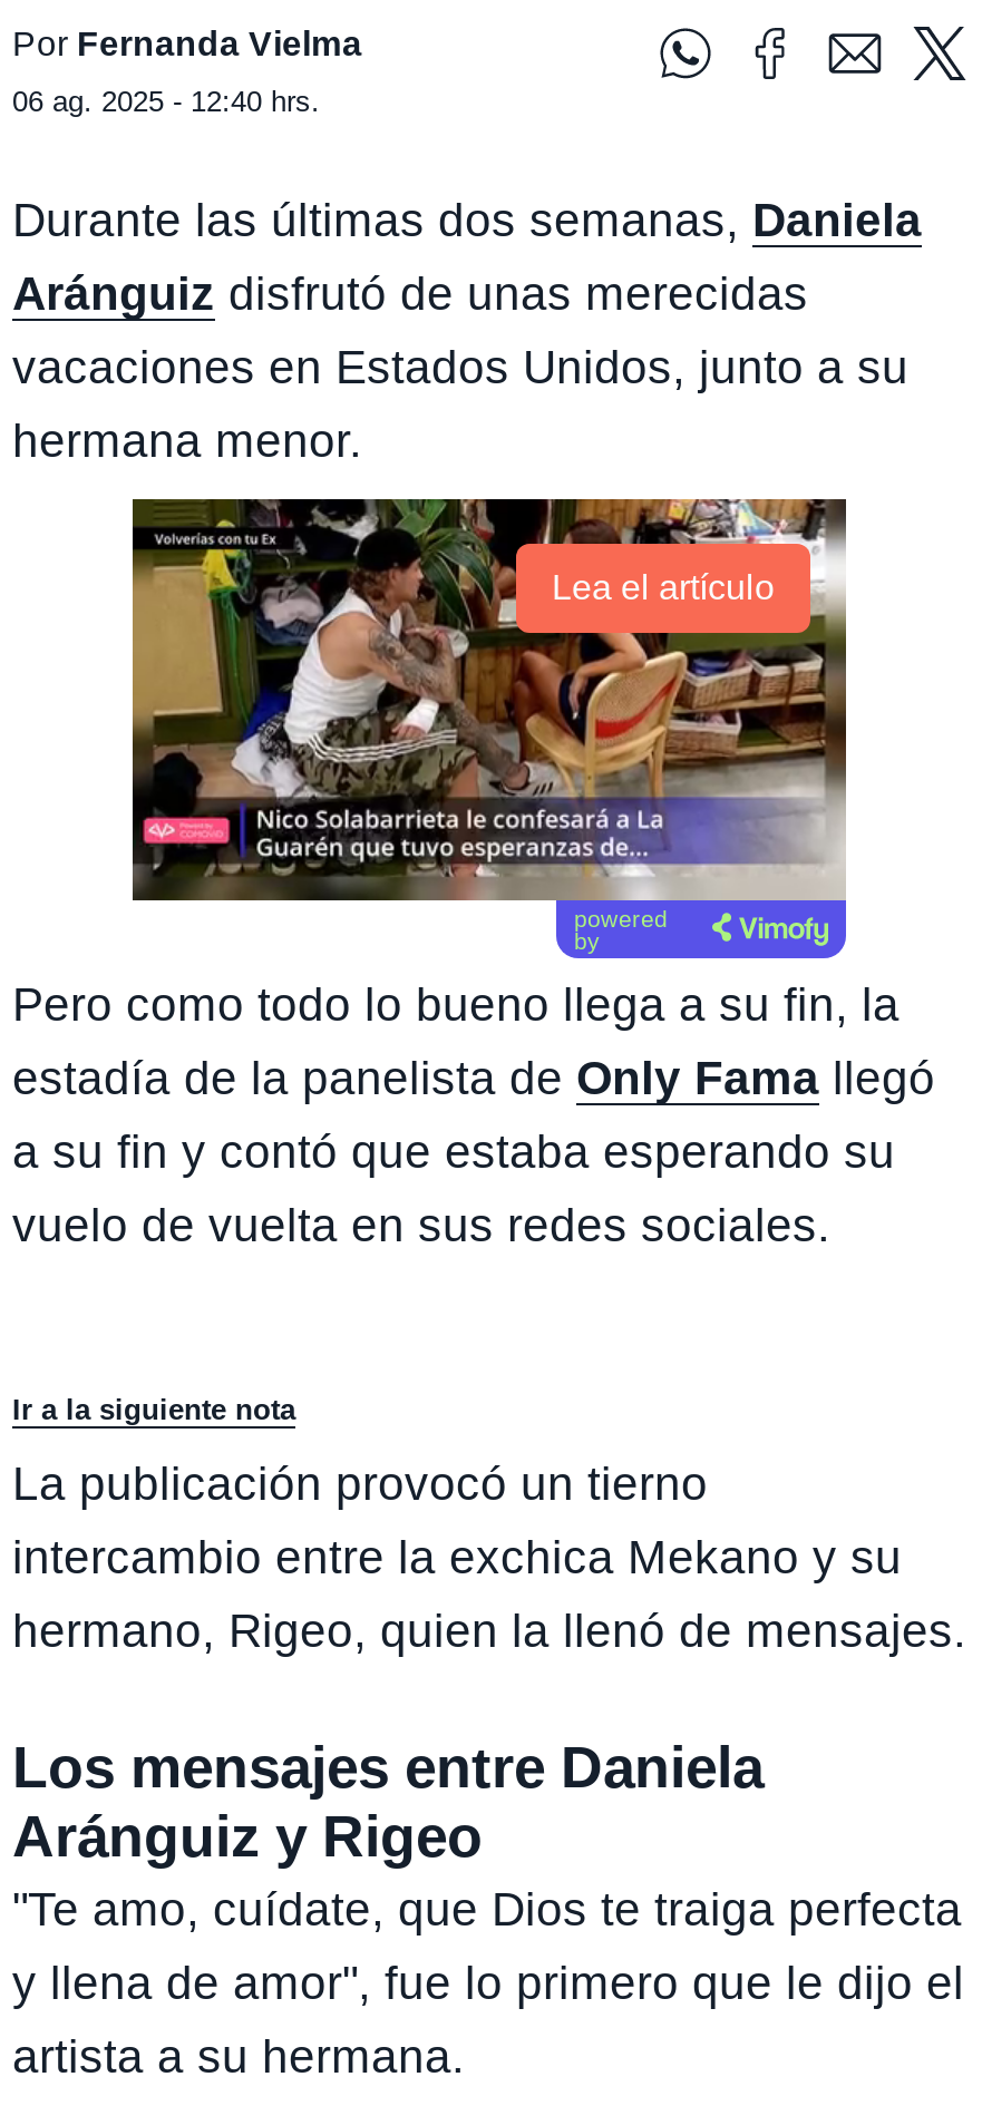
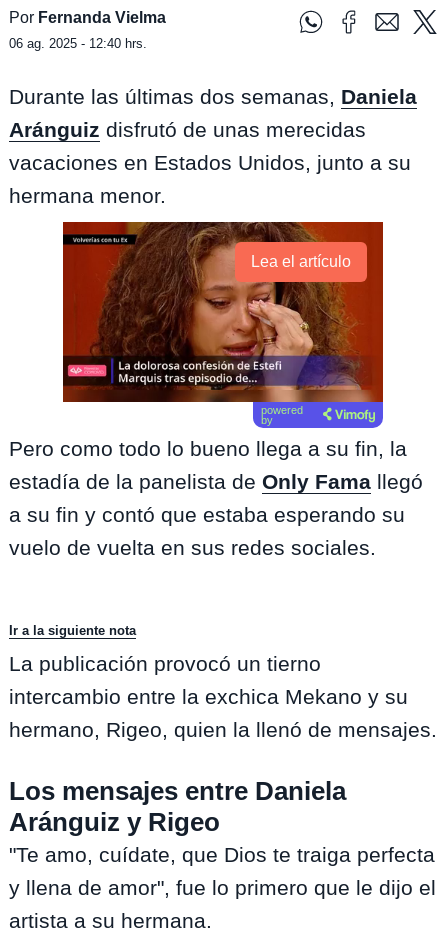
- [image]
+ [image]
